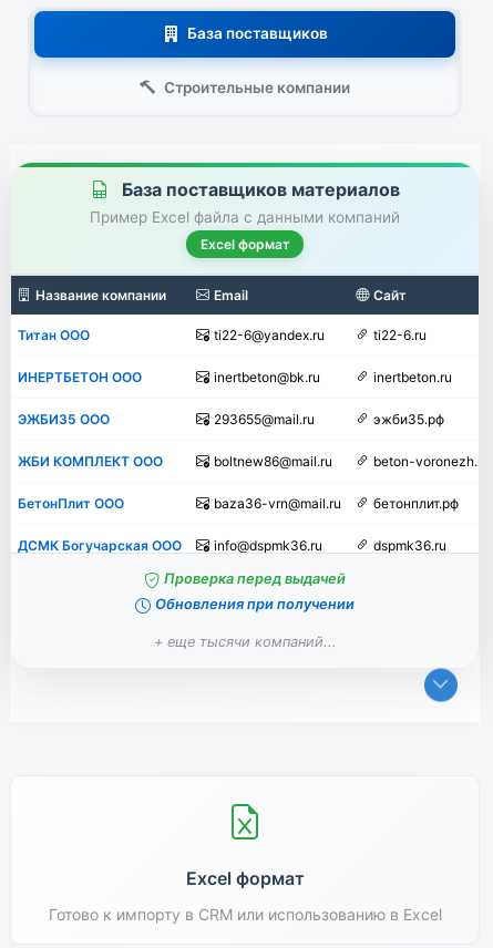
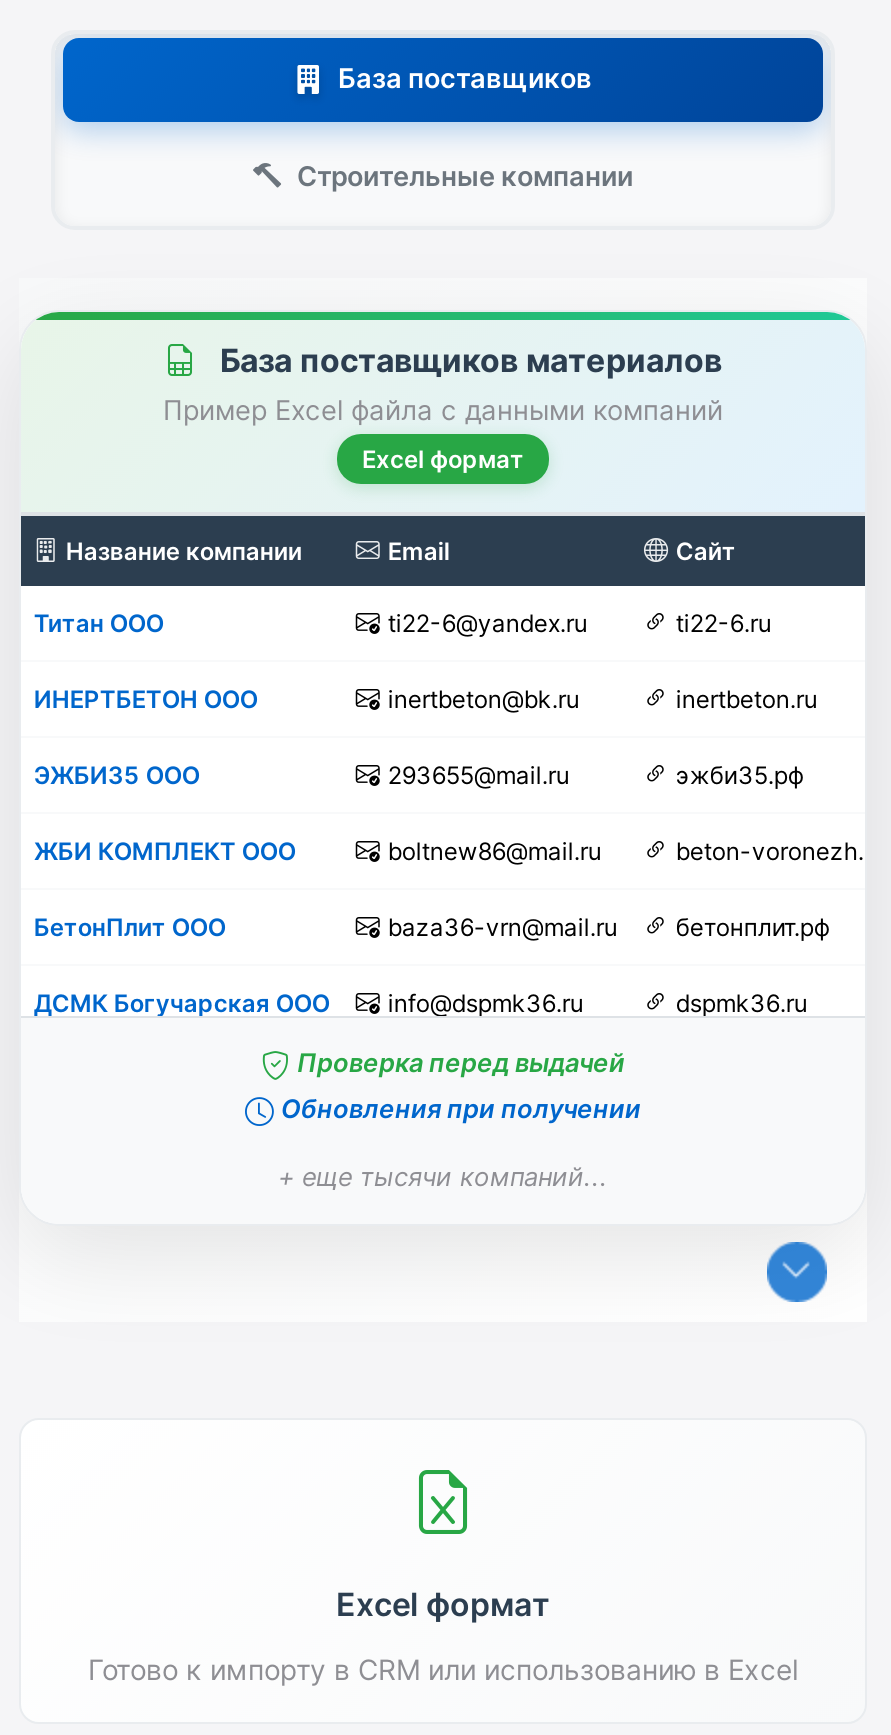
- [image]
+ [image]
